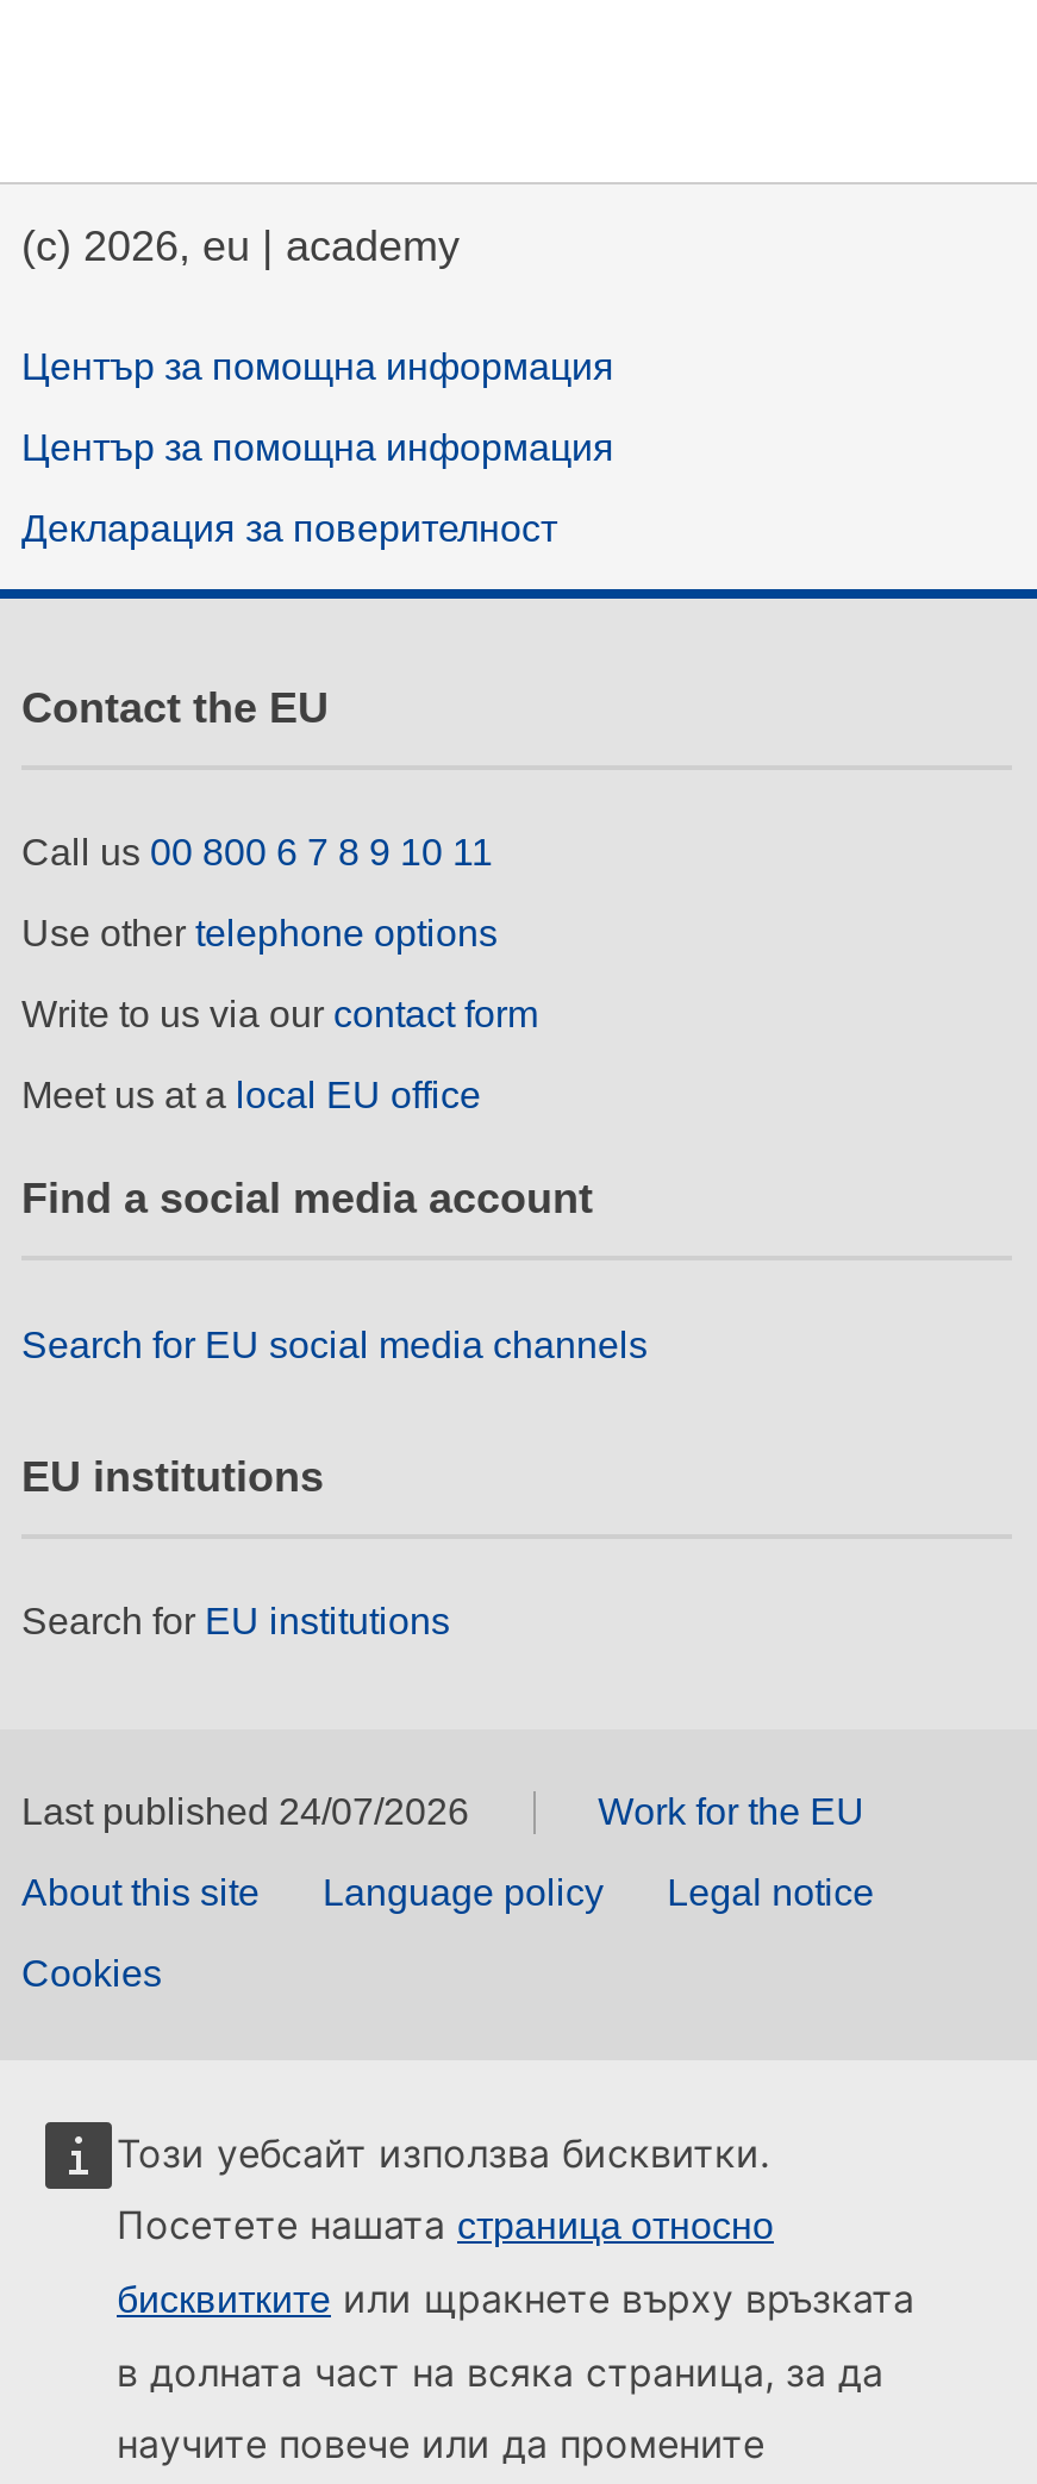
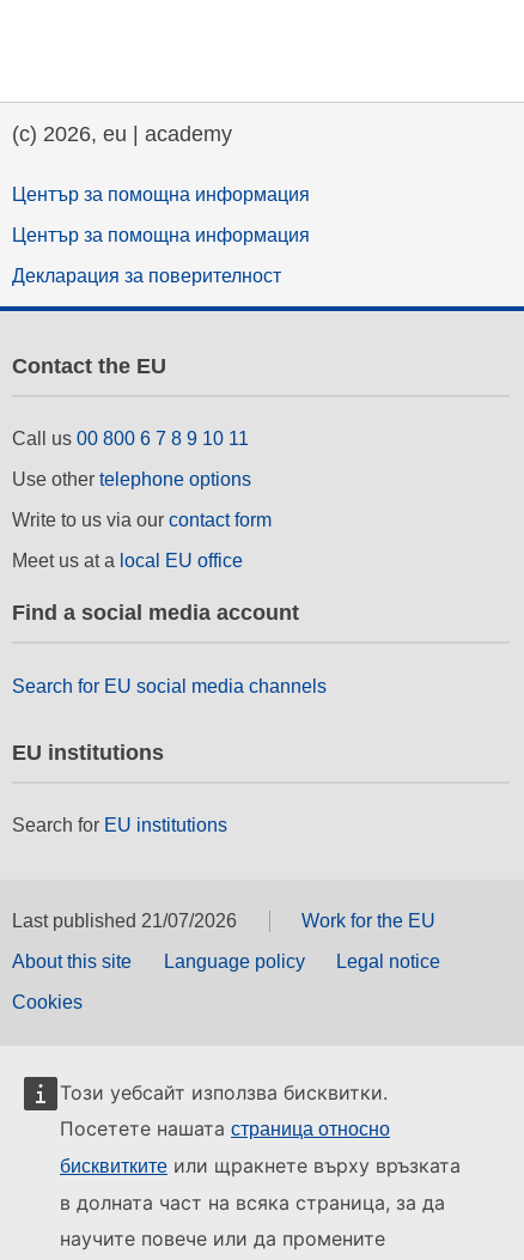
- Last published 24/07/2026
+ Last published 21/07/2026
